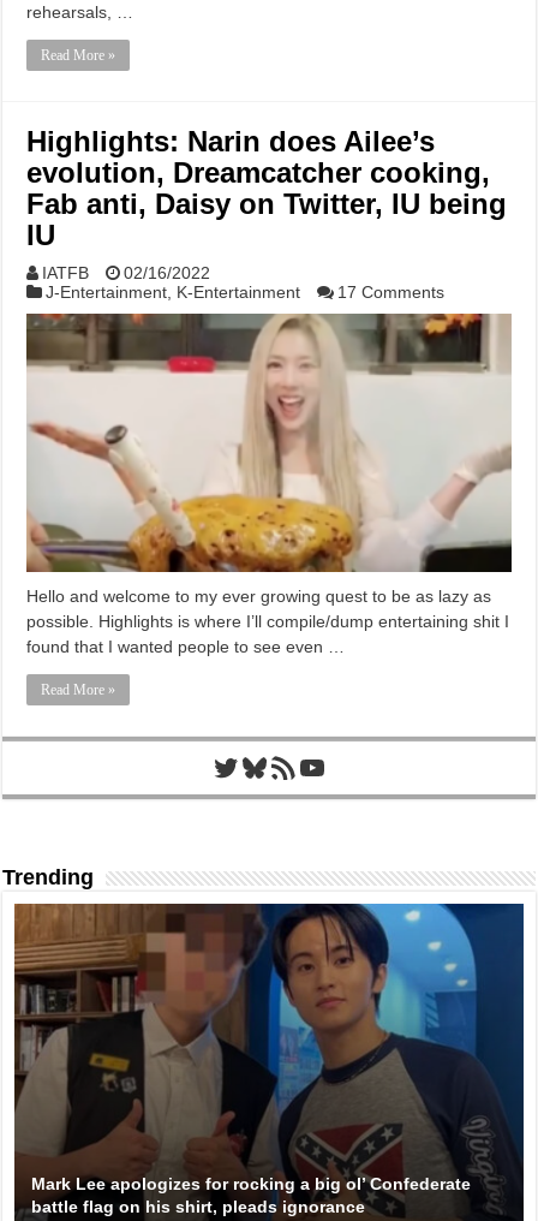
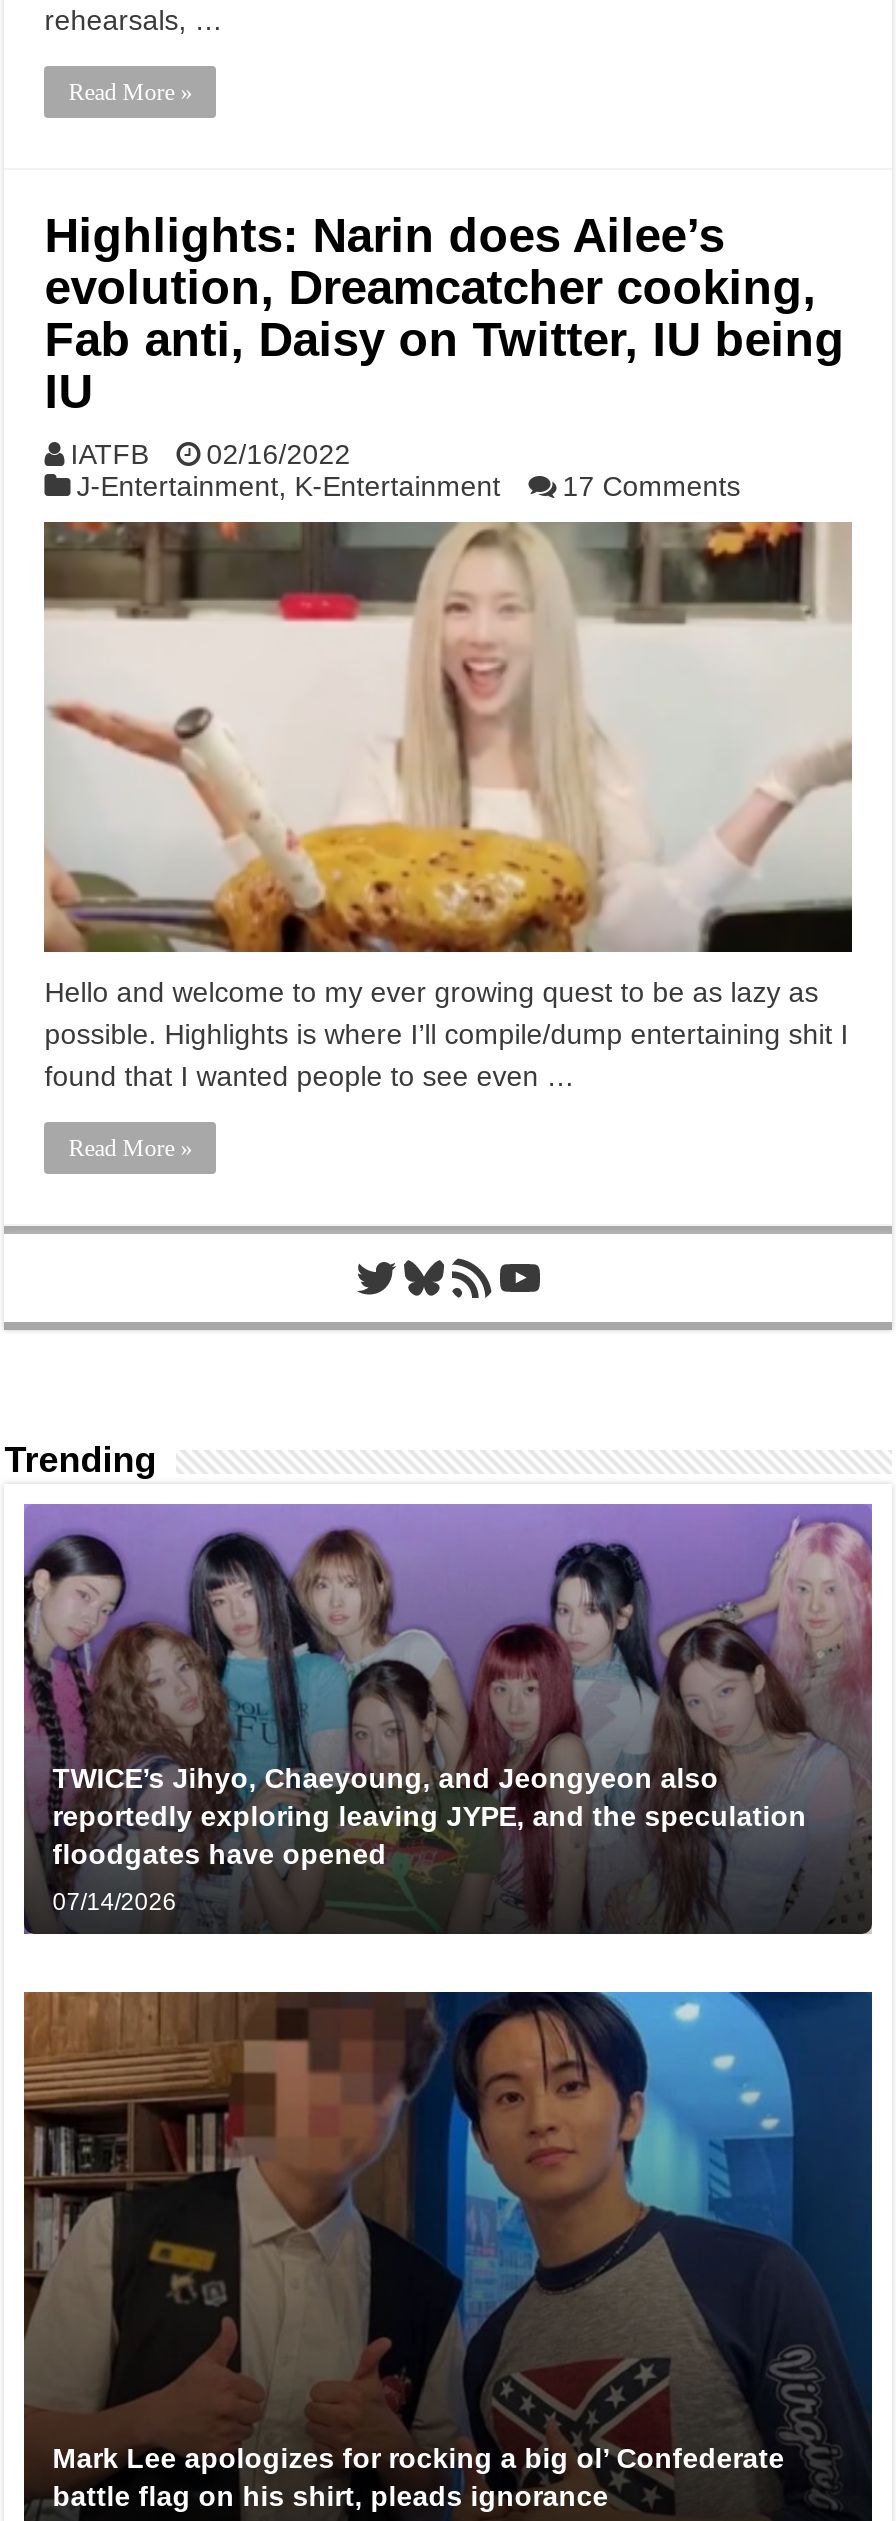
+ [image]
+ TWICE’s Jihyo, Chaeyoung, and Jeongyeon also
+ reportedly exploring leaving JYPE, and the speculation
+ floodgates have opened
+ 07/14/2026
